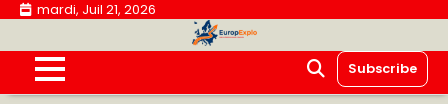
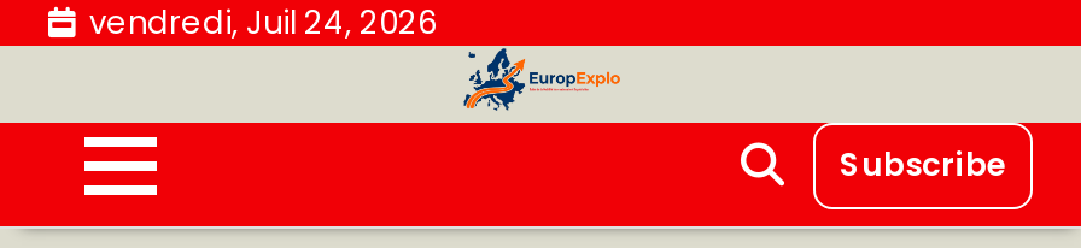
- mardi, Juil 21, 2026
+ vendredi, Juil 24, 2026
